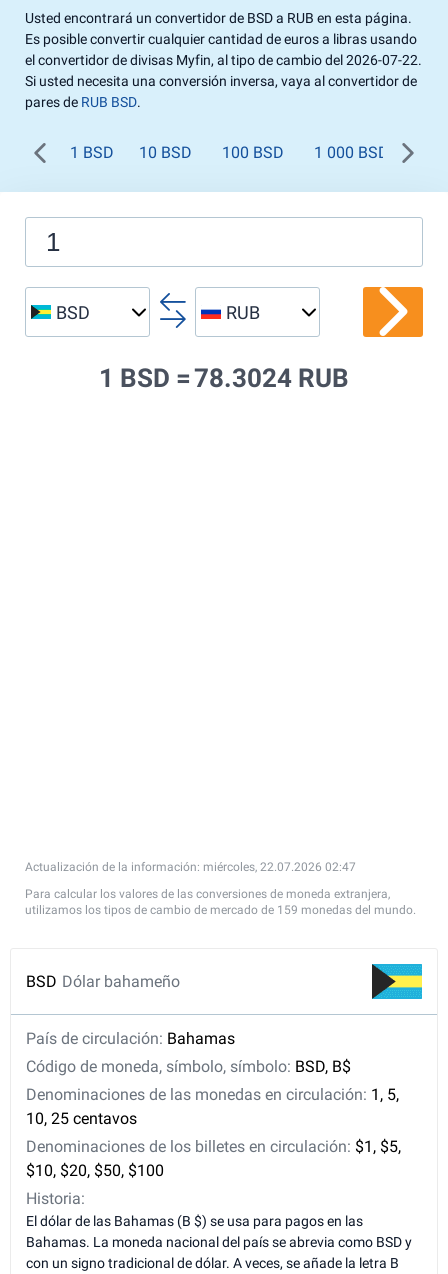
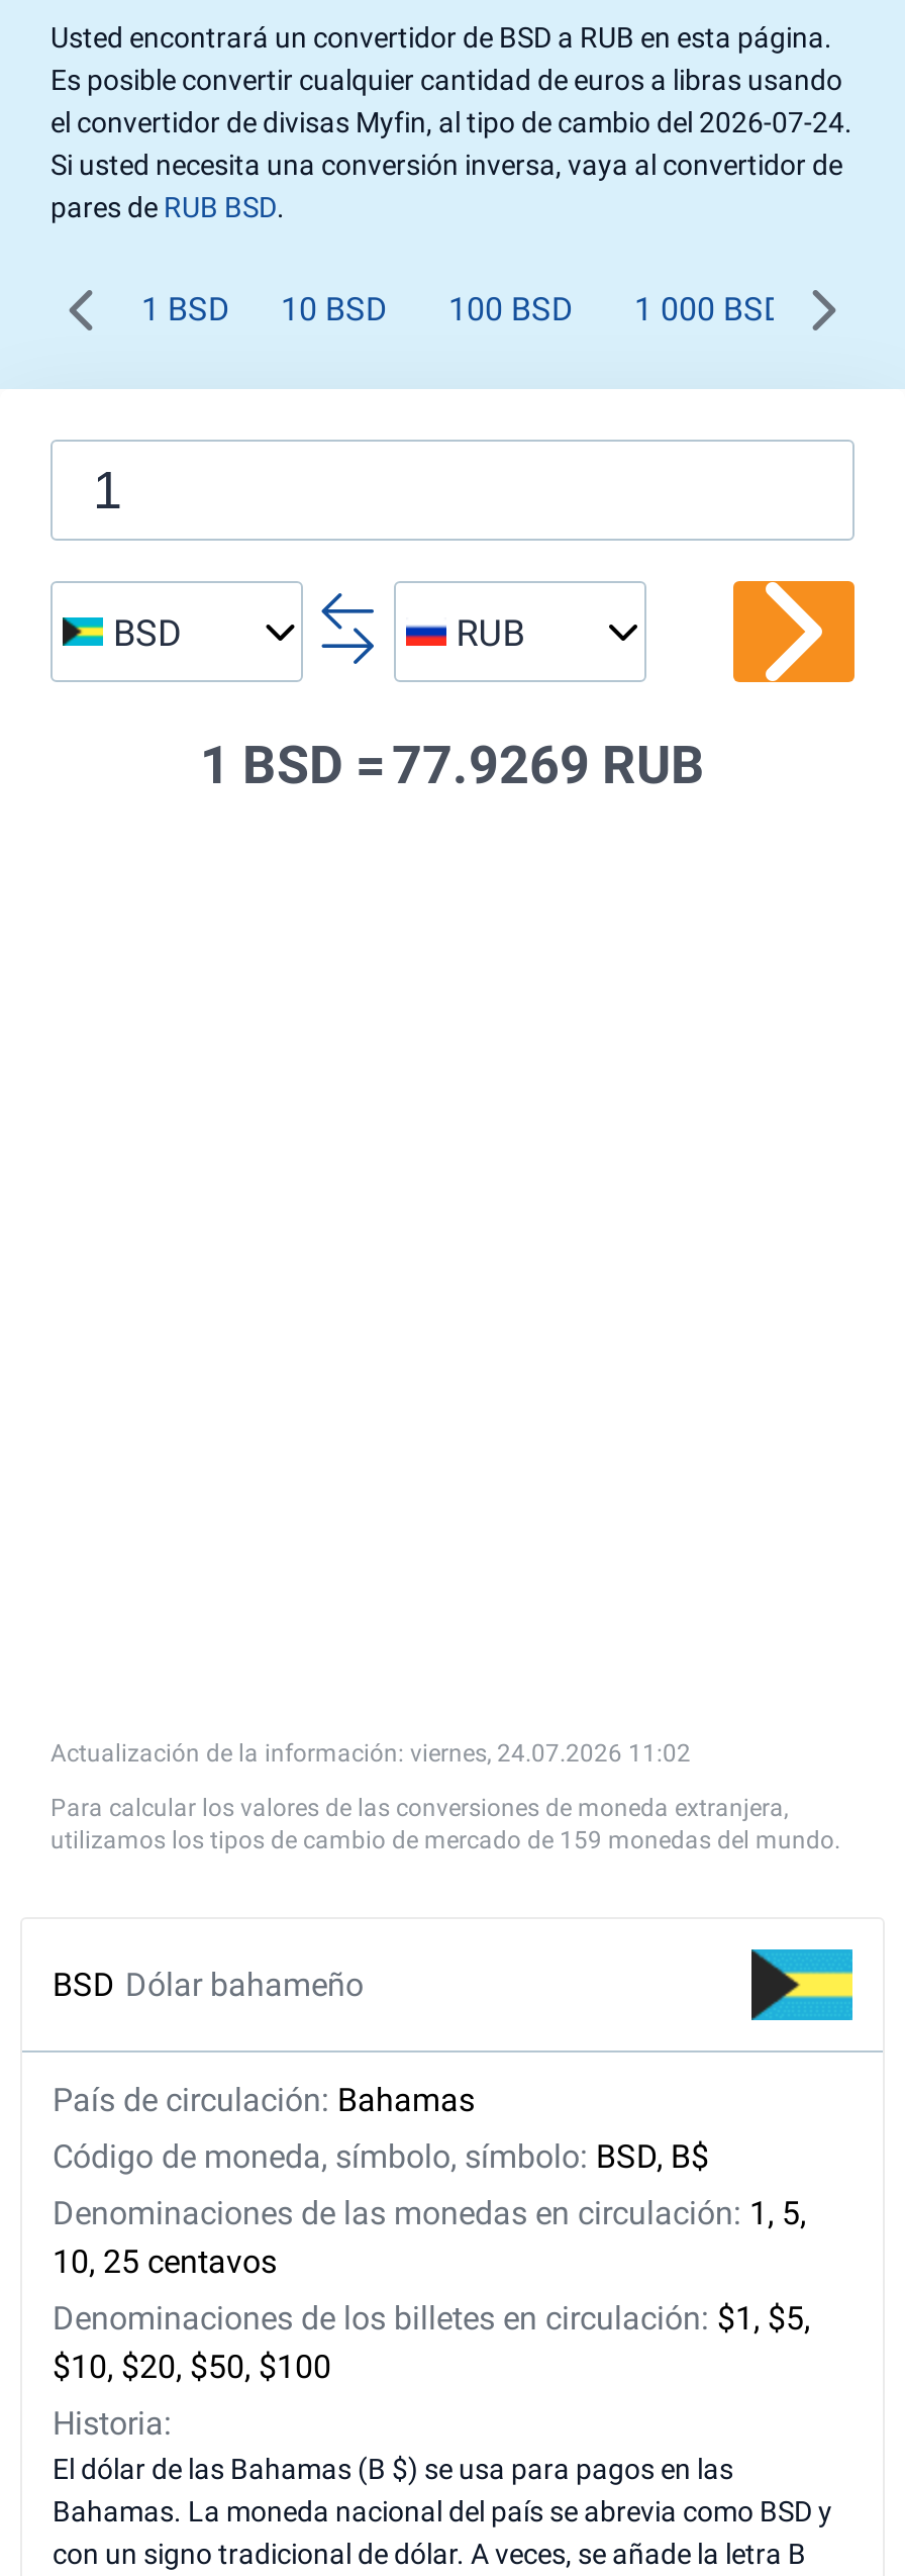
- el convertidor de divisas Myfin, al tipo de cambio del 2026-07-22.
+ el convertidor de divisas Myfin, al tipo de cambio del 2026-07-24.

- 1 BSD = 78.3024 RUB
+ 1 BSD = 77.9269 RUB

- Actualización de la información: miércoles, 22.07.2026 02:47
+ Actualización de la información: viernes, 24.07.2026 11:02
